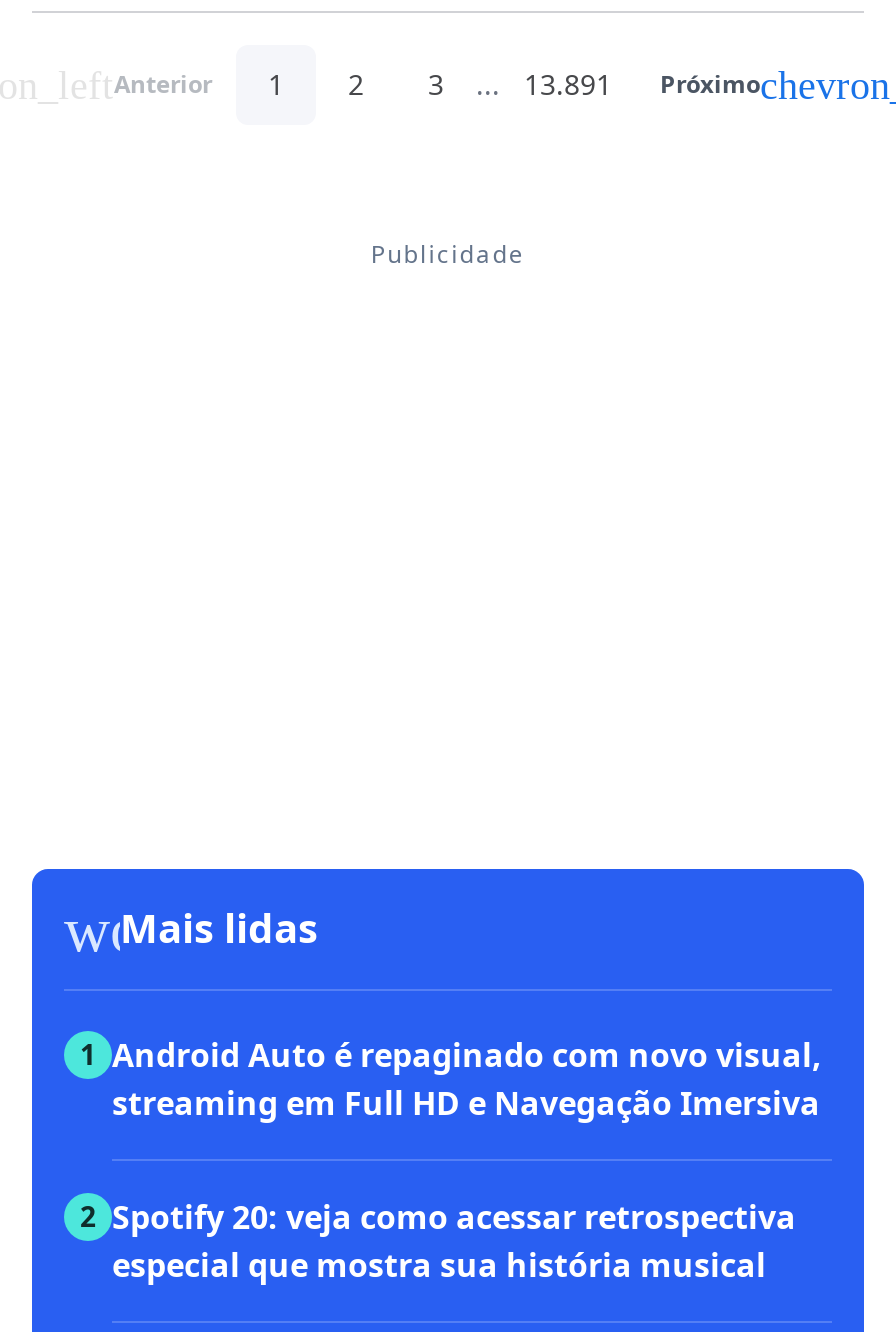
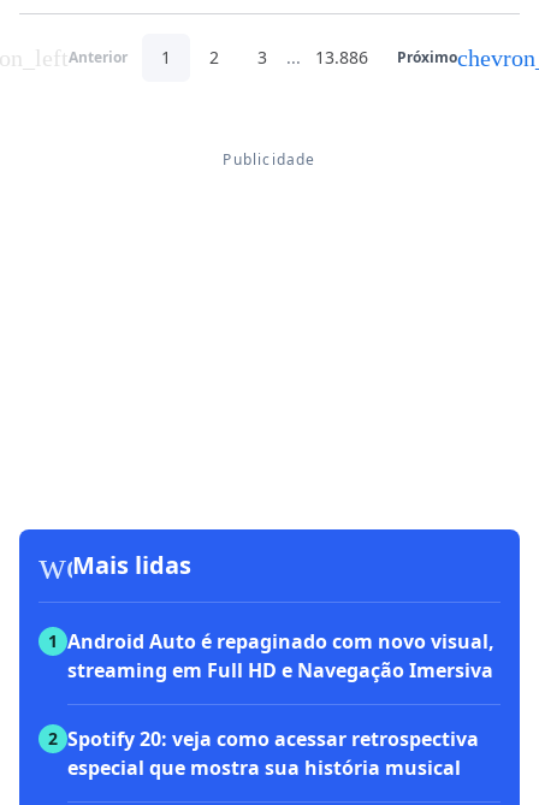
- 13.891
+ 13.886
